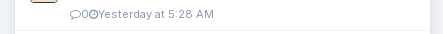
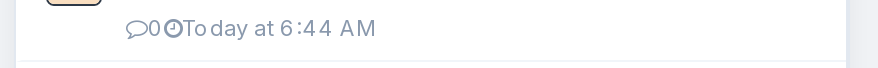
- Yesterday at 5:28 AM
+ Today at 6:44 AM
